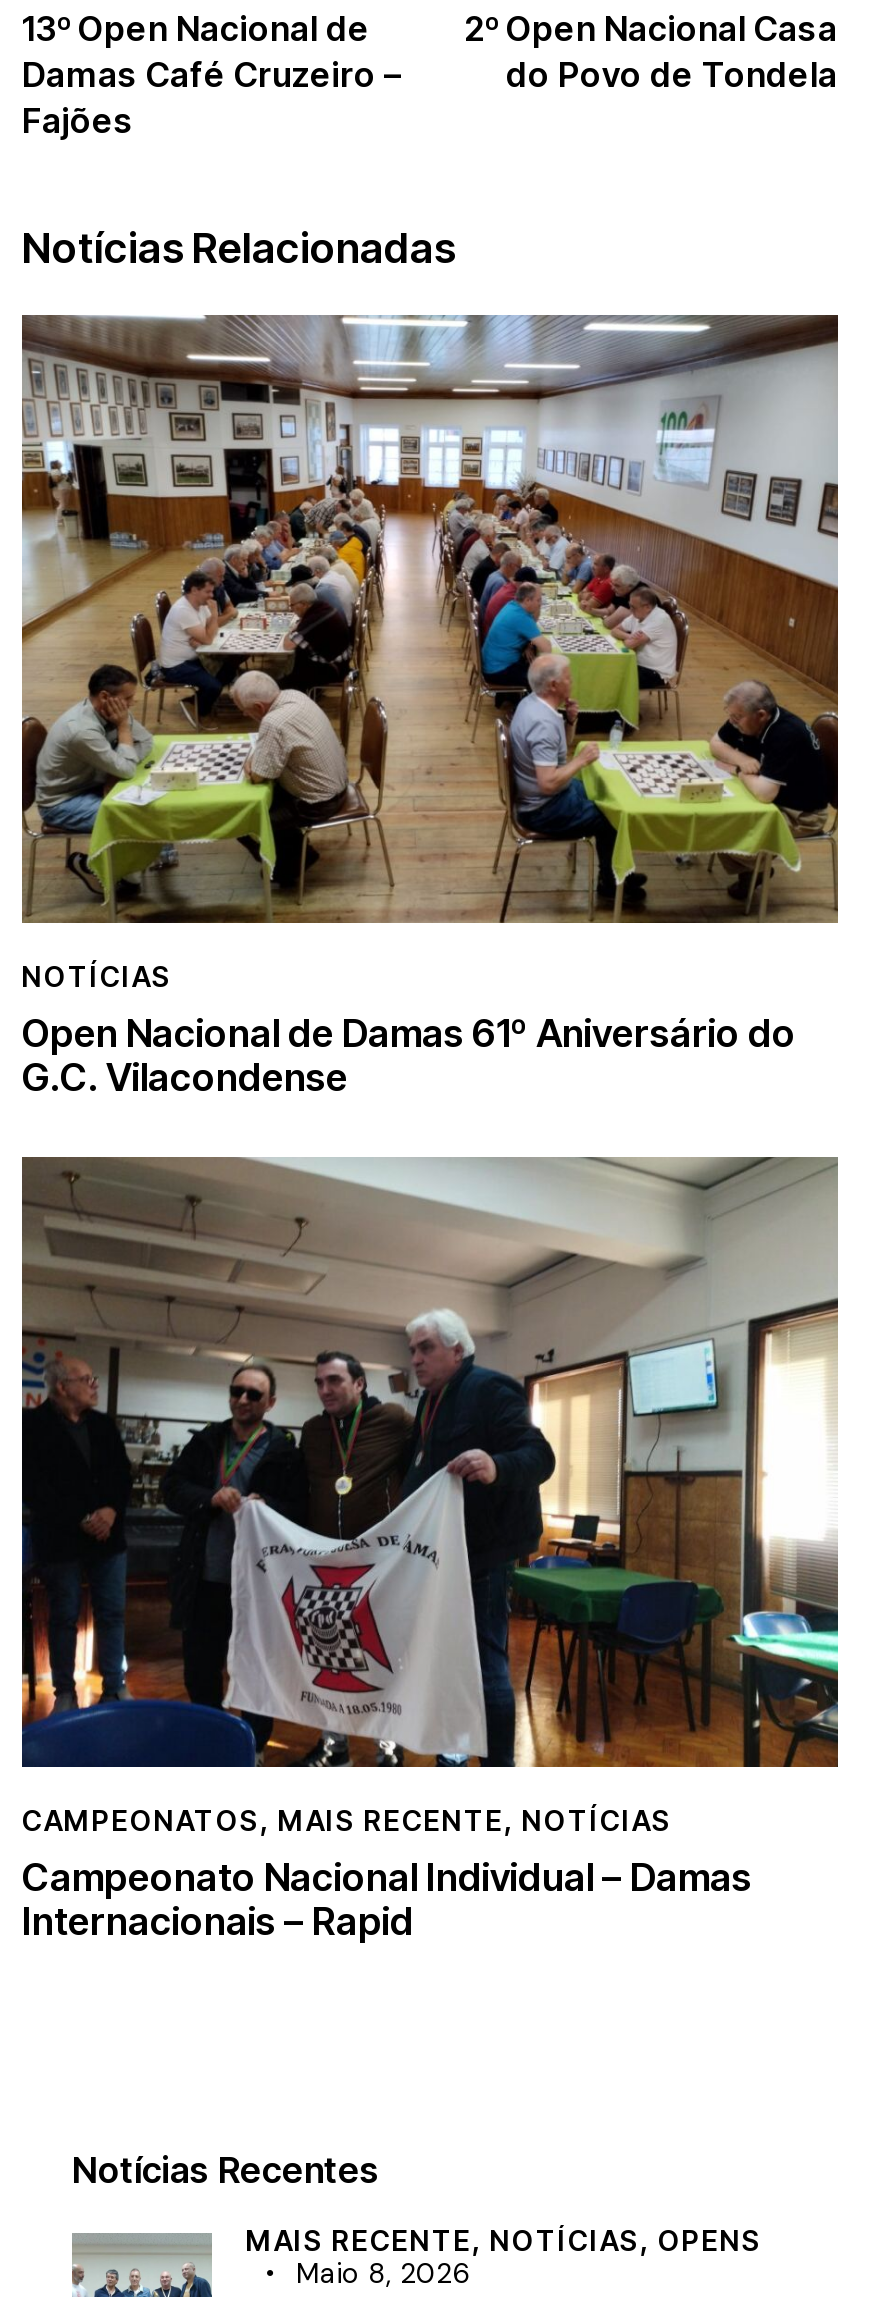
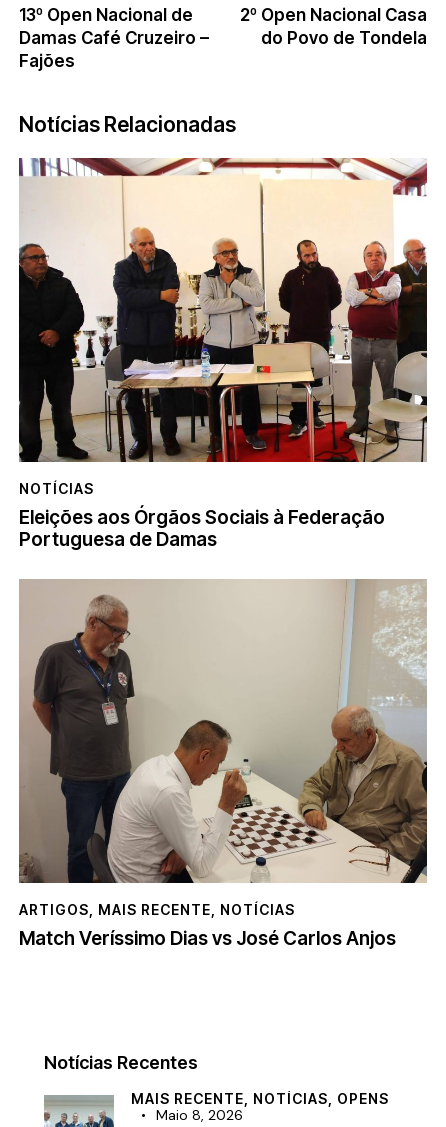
- [image]
+ [image]

- Open Nacional de Damas 61º Aniversário do
- G.C. Vilacondense
+ Eleições aos Órgãos Sociais à Federação
+ Portuguesa de Damas

- [image]
- CAMPEONATOS, MAIS RECENTE, NOTÍCIAS
- Campeonato Nacional Individual – Damas
- Internacionais – Rapid
+ [image]
+ ARTIGOS, MAIS RECENTE, NOTÍCIAS
+ Match Veríssimo Dias vs José Carlos Anjos
